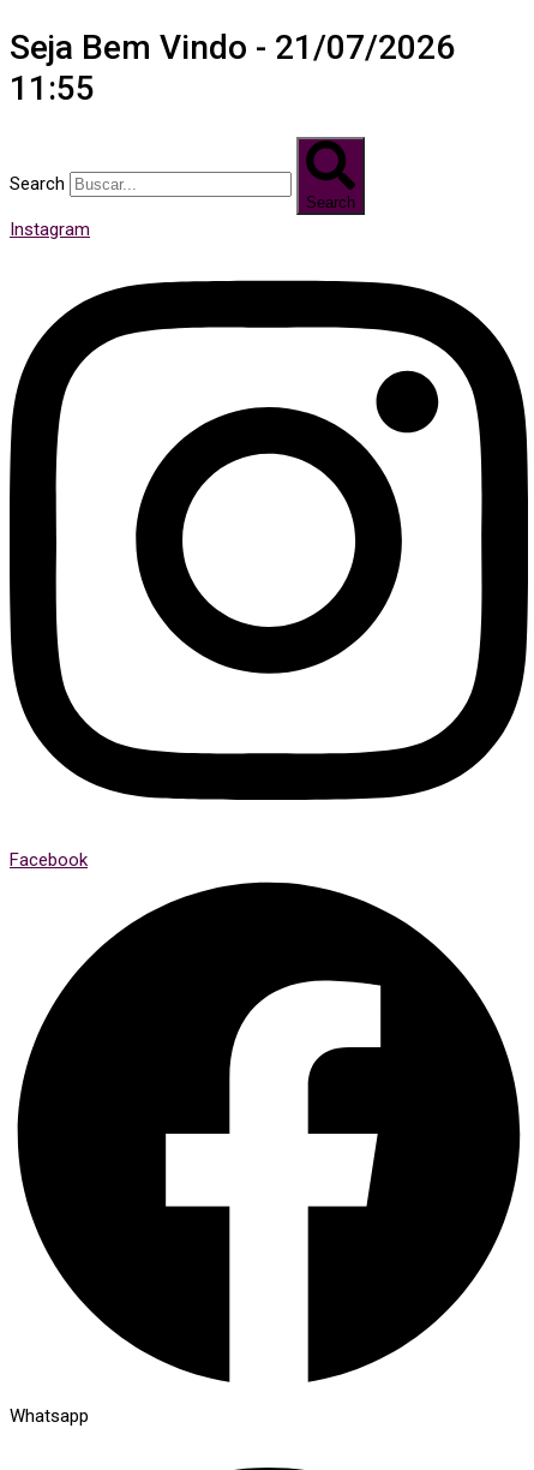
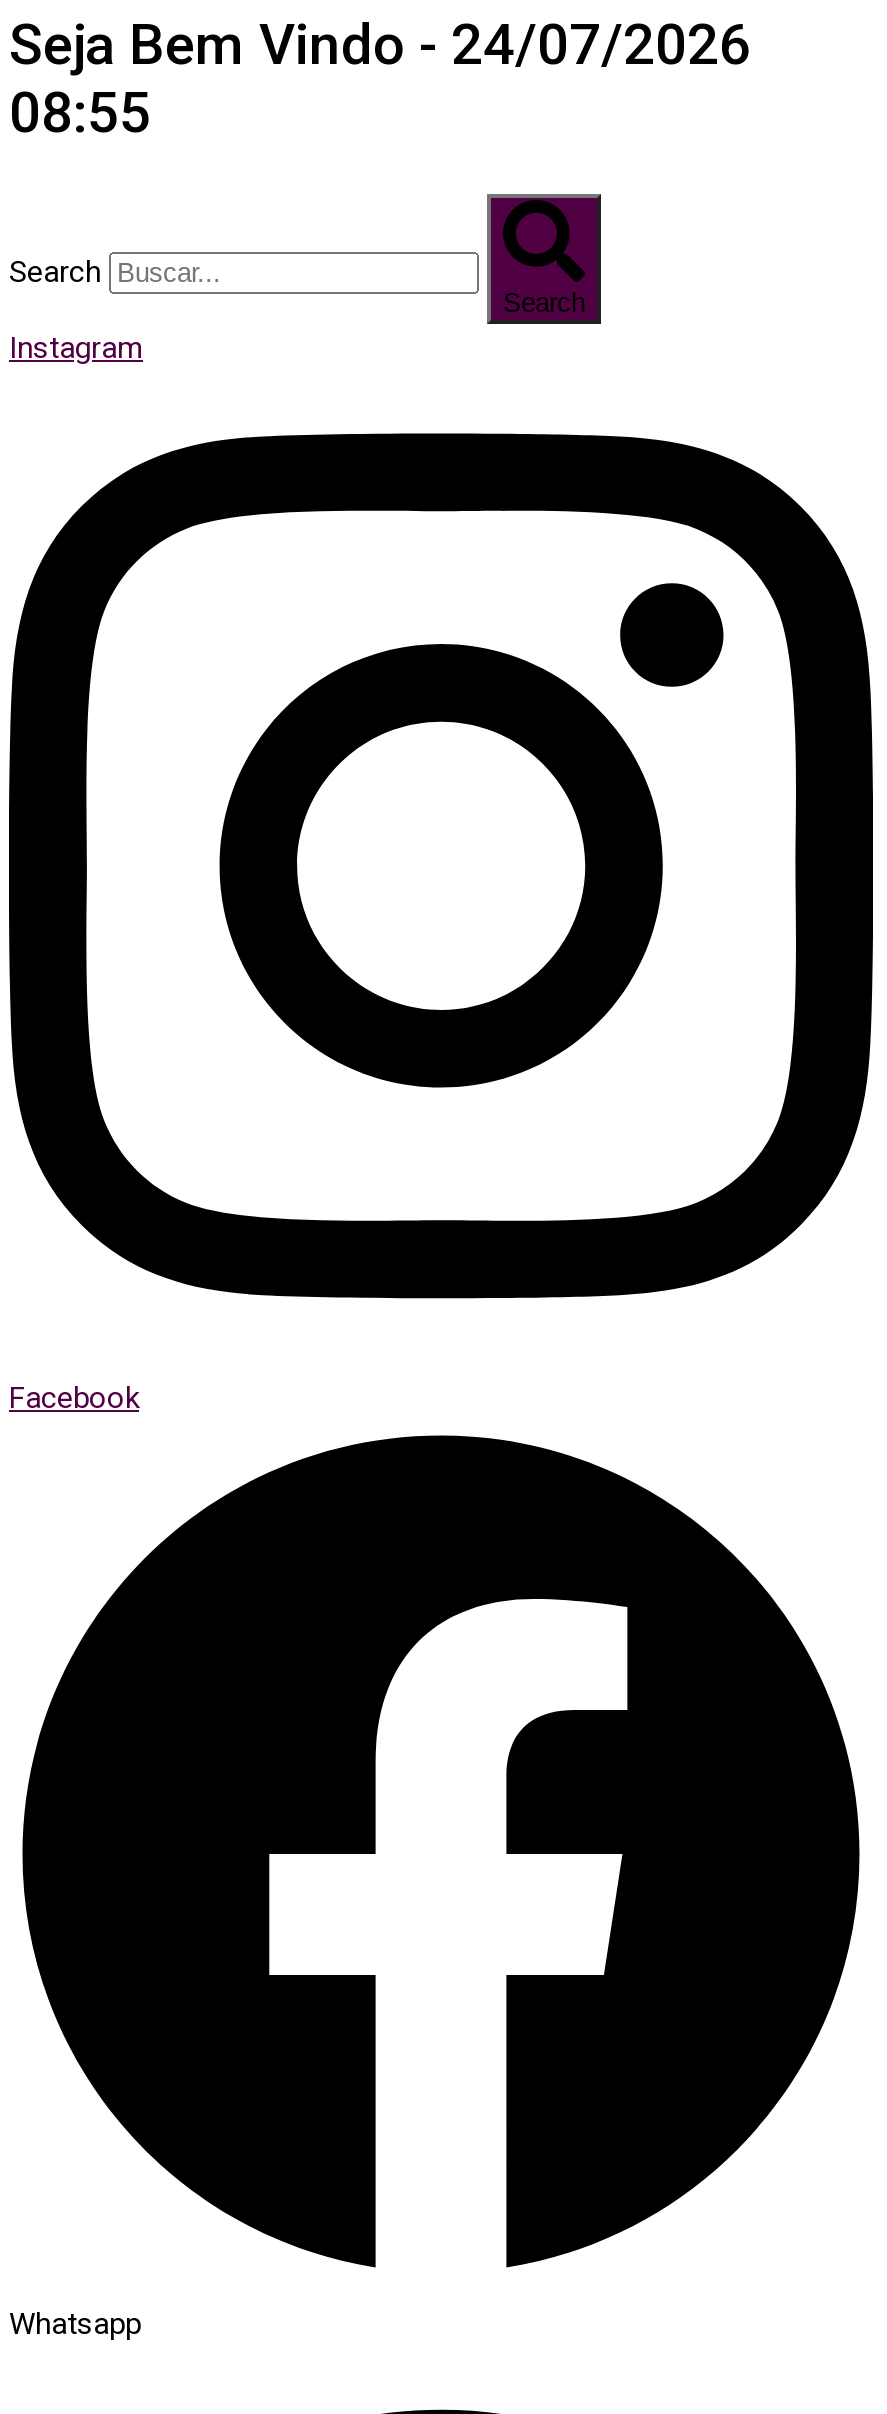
- Seja Bem Vindo - 21/07/2026
+ Seja Bem Vindo - 24/07/2026

- 11:55
+ 08:55
